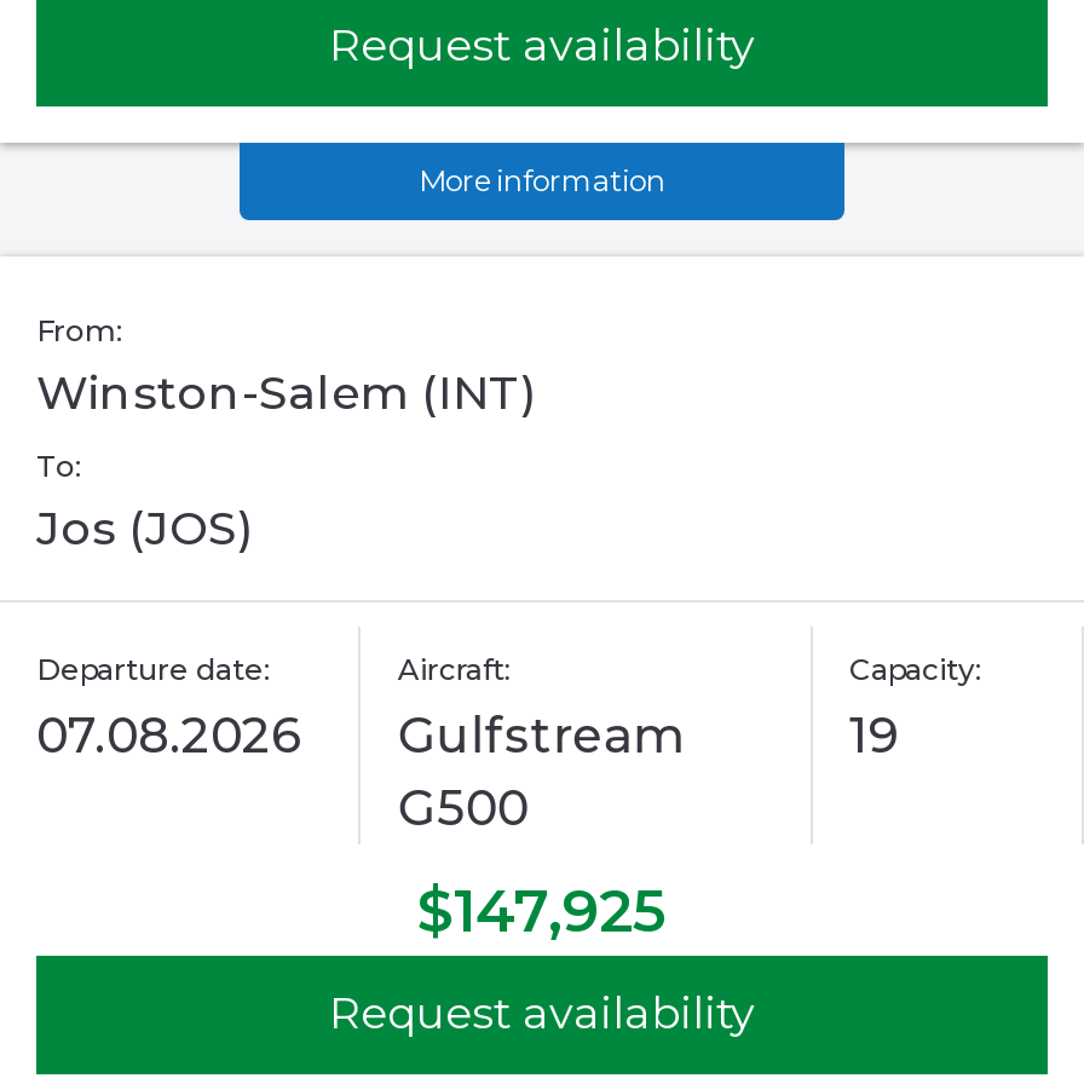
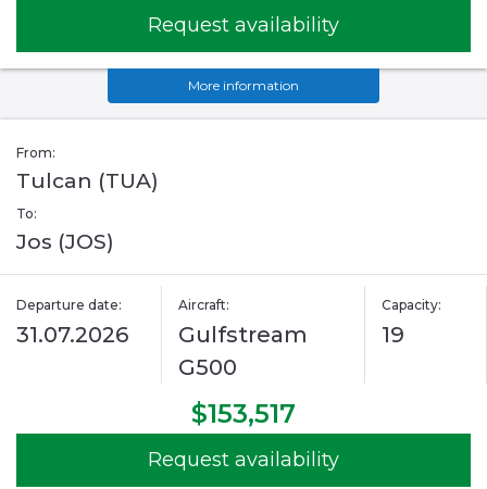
- Winston-Salem (INT)
+ Tulcan (TUA)

- 07.08.2026 Gulfstream
+ 31.07.2026 Gulfstream

- $147,925
+ $153,517
